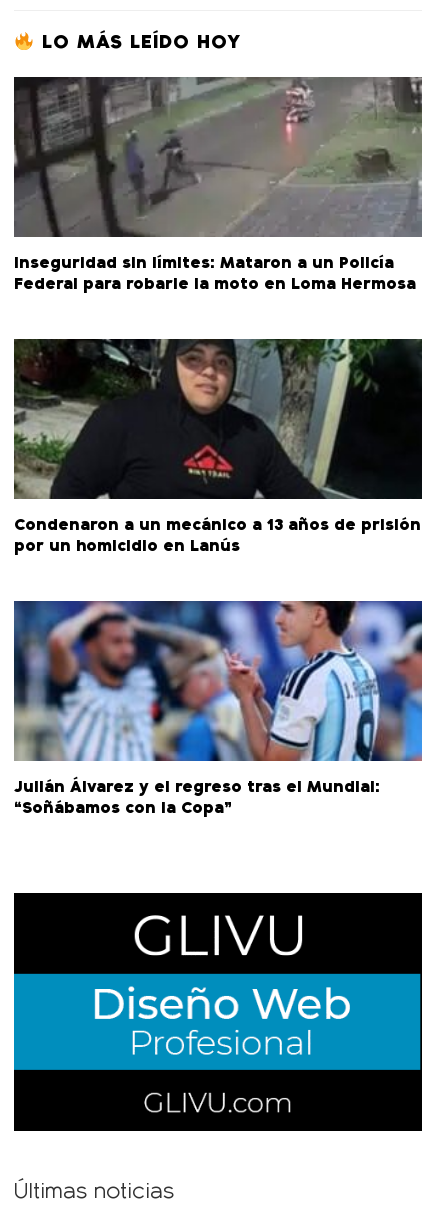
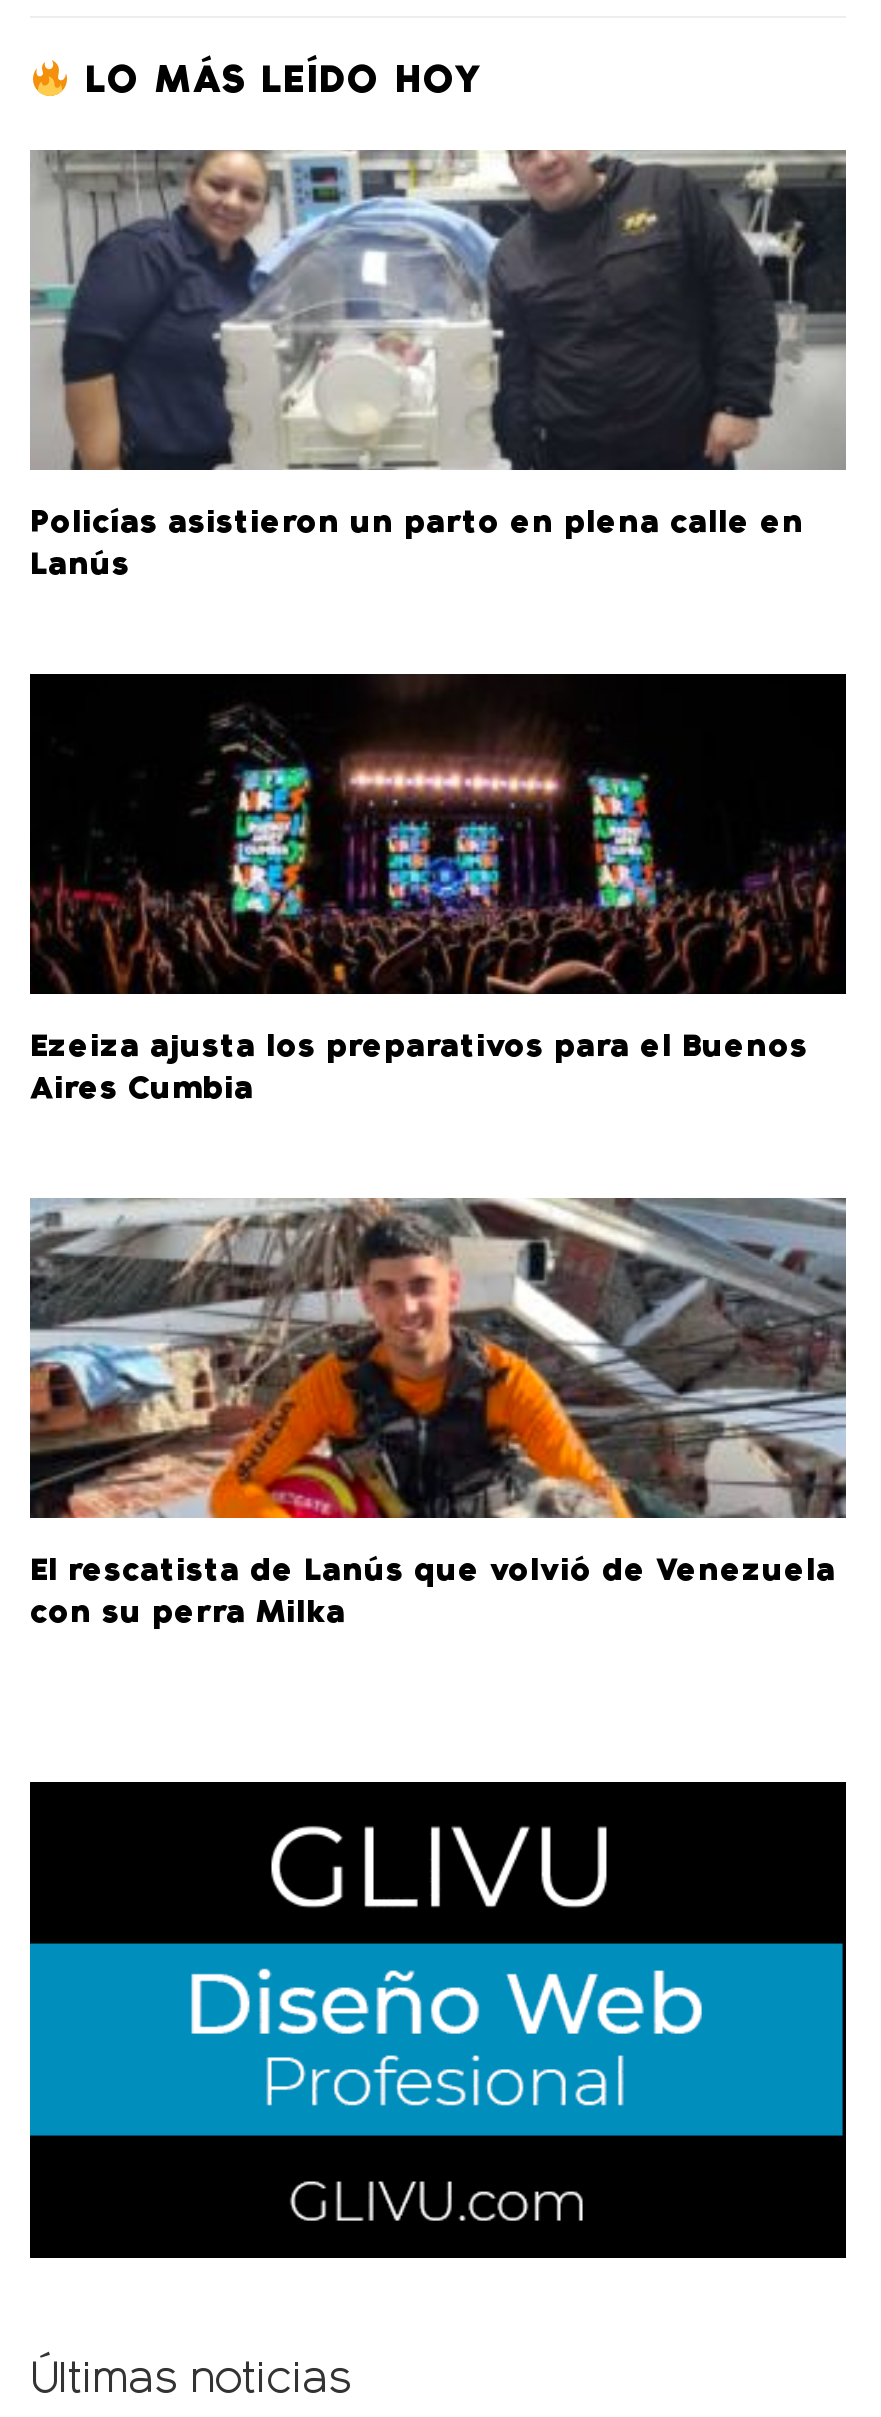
- [image]
- Inseguridad sin límites: Mataron a un Policía
- Federal para robarle la moto en Loma Hermosa
+ [image]
+ Policías asistieron un parto en plena calle en
+ Lanús

- [image]
- Condenaron a un mecánico a 13 años de prisión
- por un homicidio en Lanús
+ [image]
+ Ezeiza ajusta los preparativos para el Buenos
+ Aires Cumbia

- [image]
- Julián Álvarez y el regreso tras el Mundial:
- “Soñábamos con la Copa”
+ [image]
+ El rescatista de Lanús que volvió de Venezuela
+ con su perra Milka
